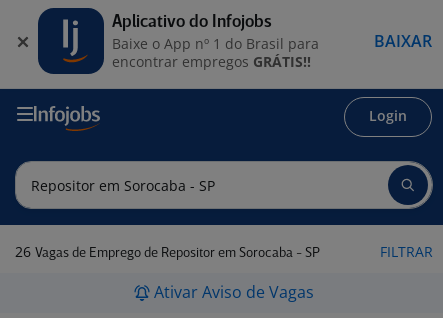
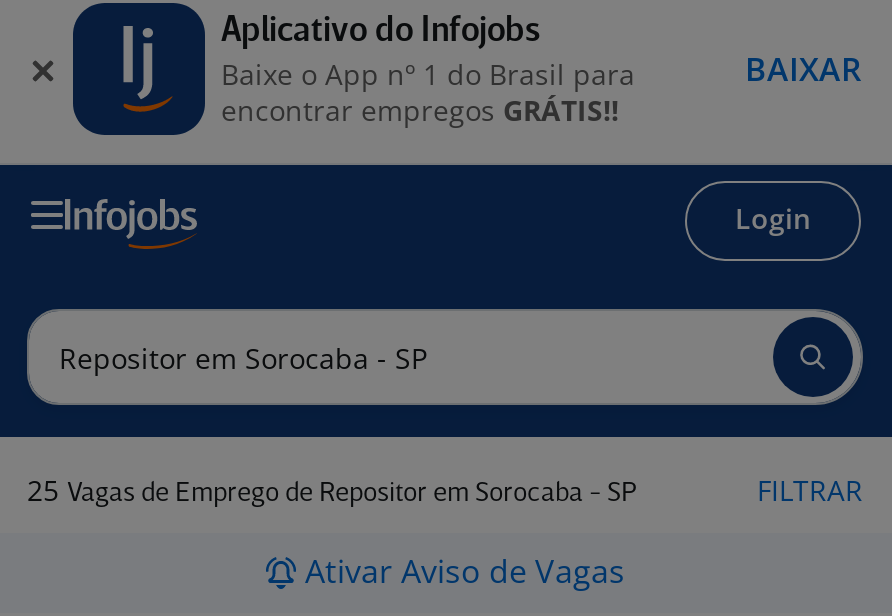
- 26 Vagas de Emprego de Repositor em Sorocaba - SP
+ 25 Vagas de Emprego de Repositor em Sorocaba - SP
